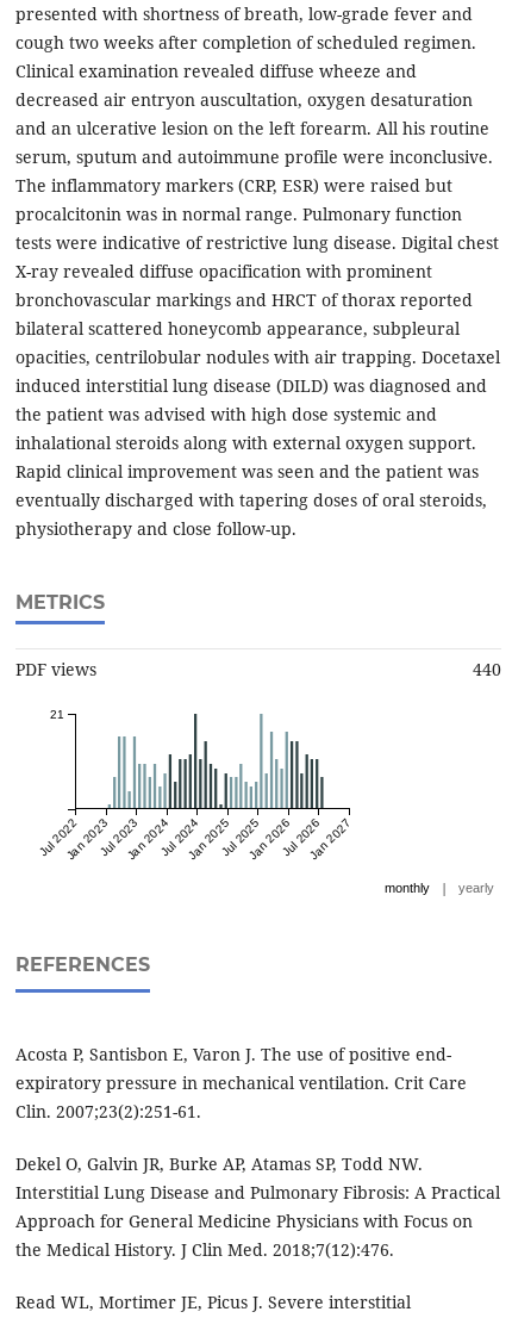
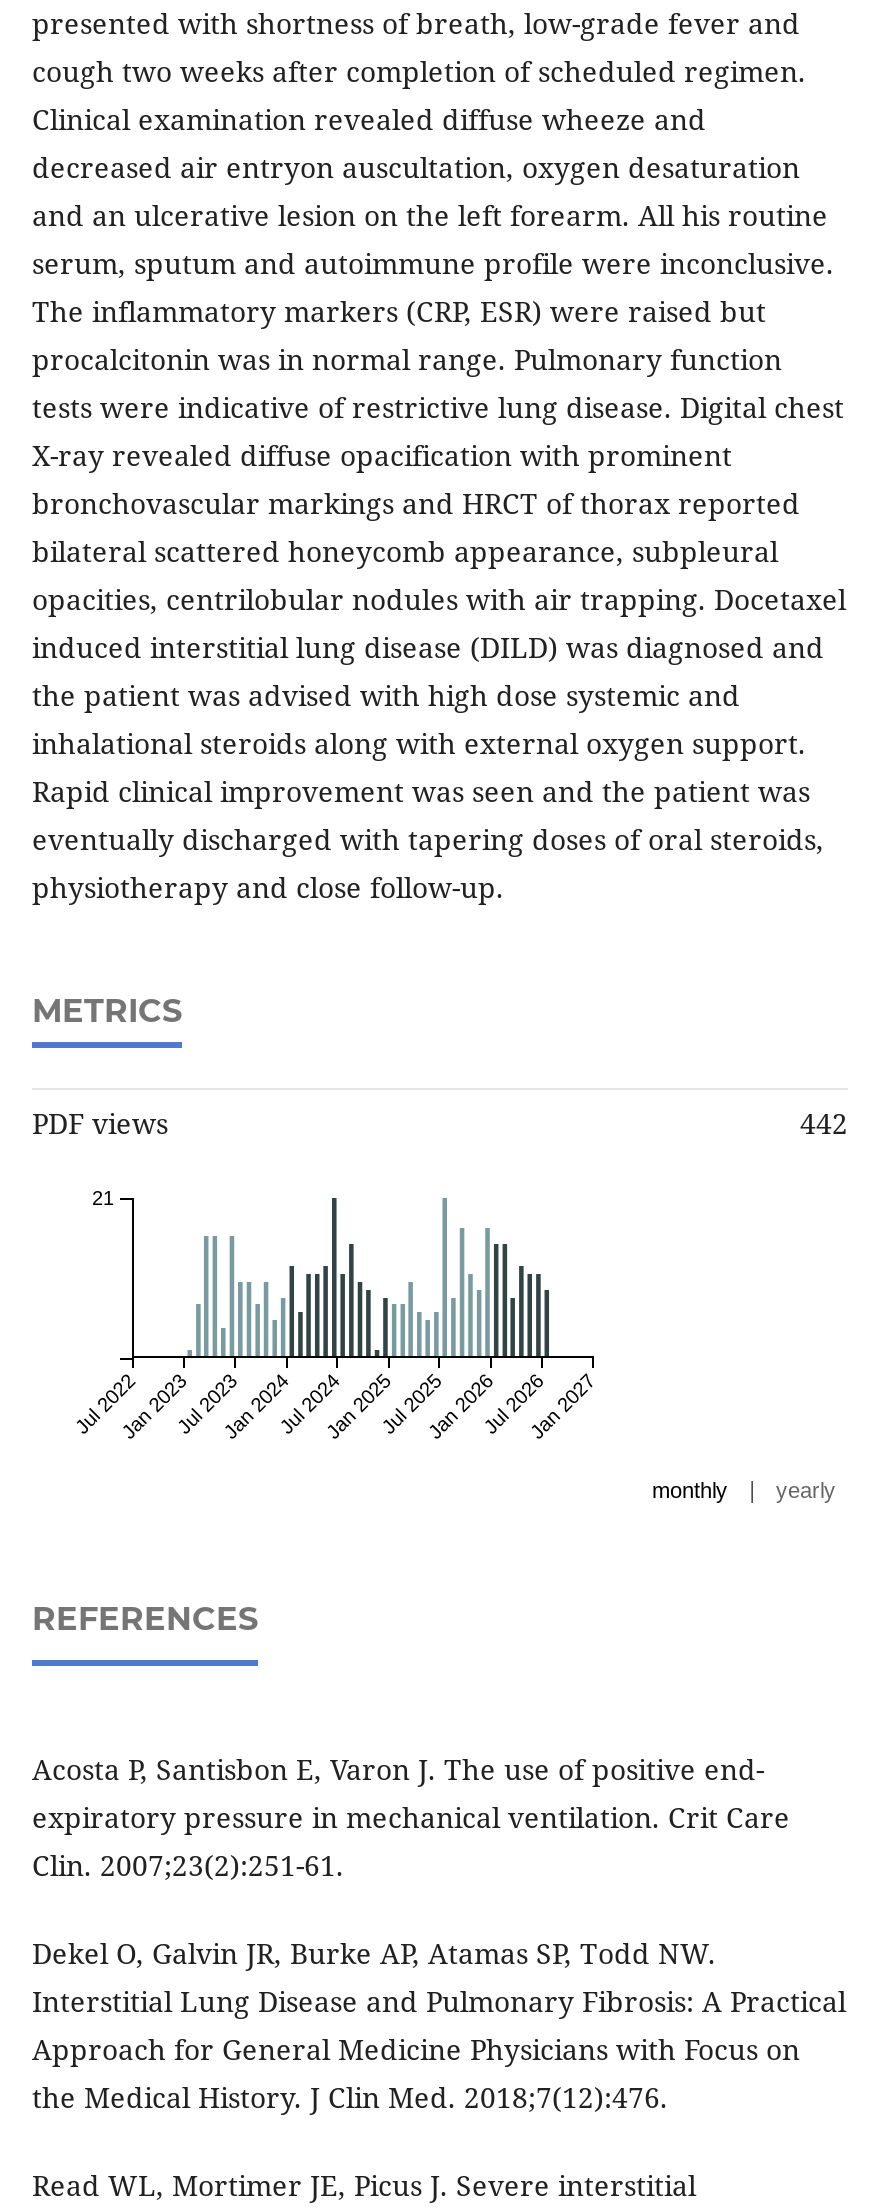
- 440
+ 442
